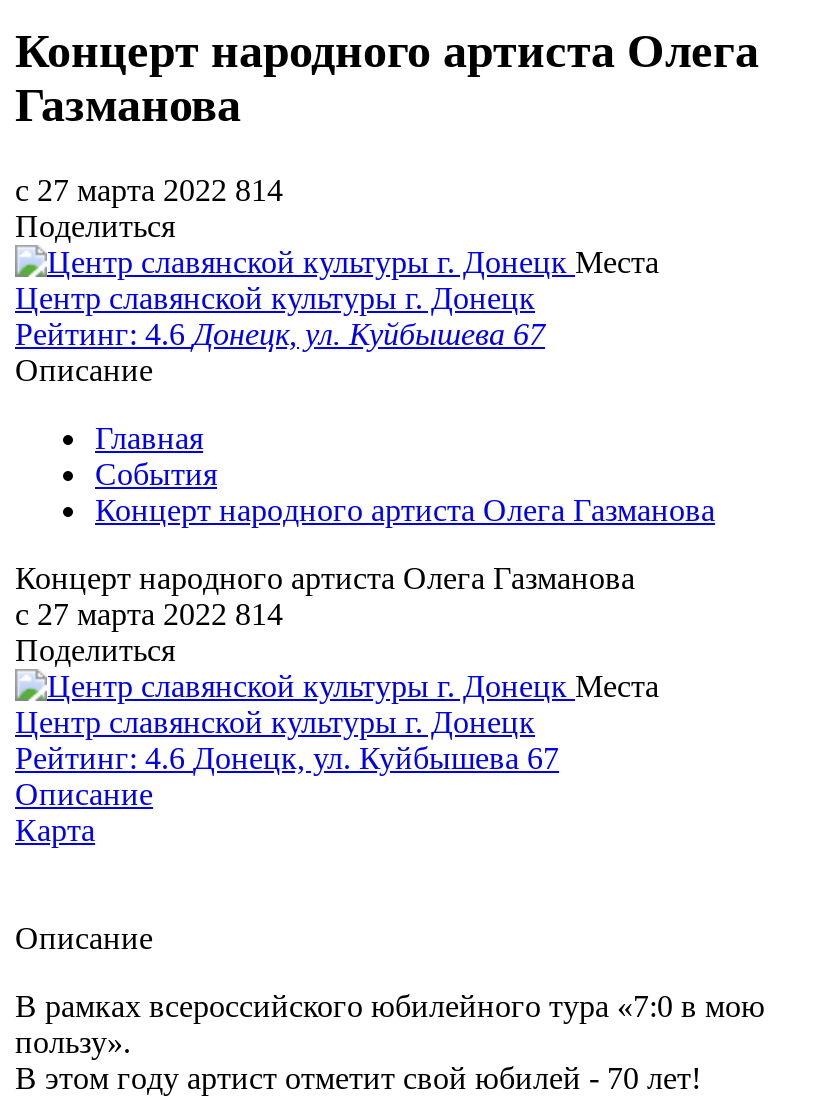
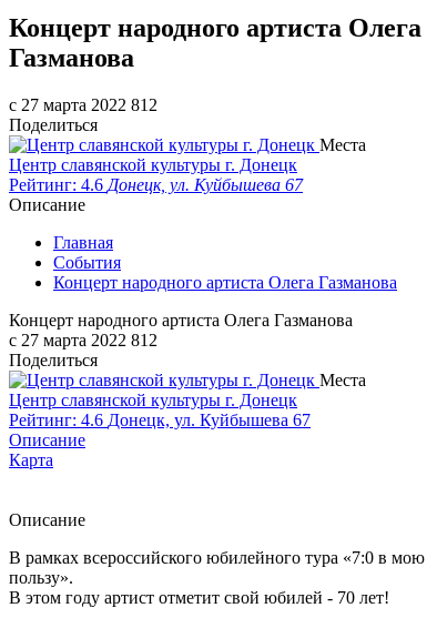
- c 27 марта 2022 814
+ c 27 марта 2022 812

- c 27 марта 2022 814
+ c 27 марта 2022 812
